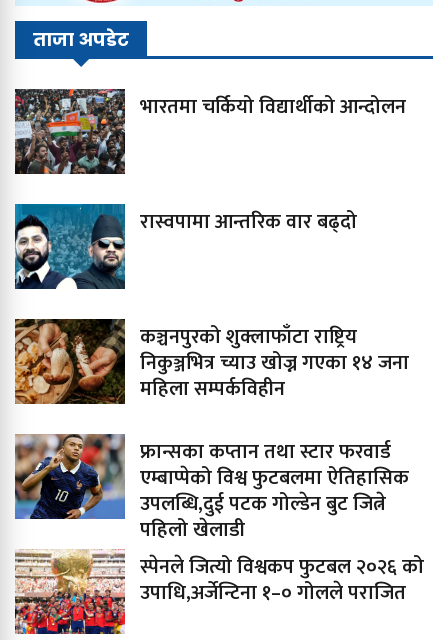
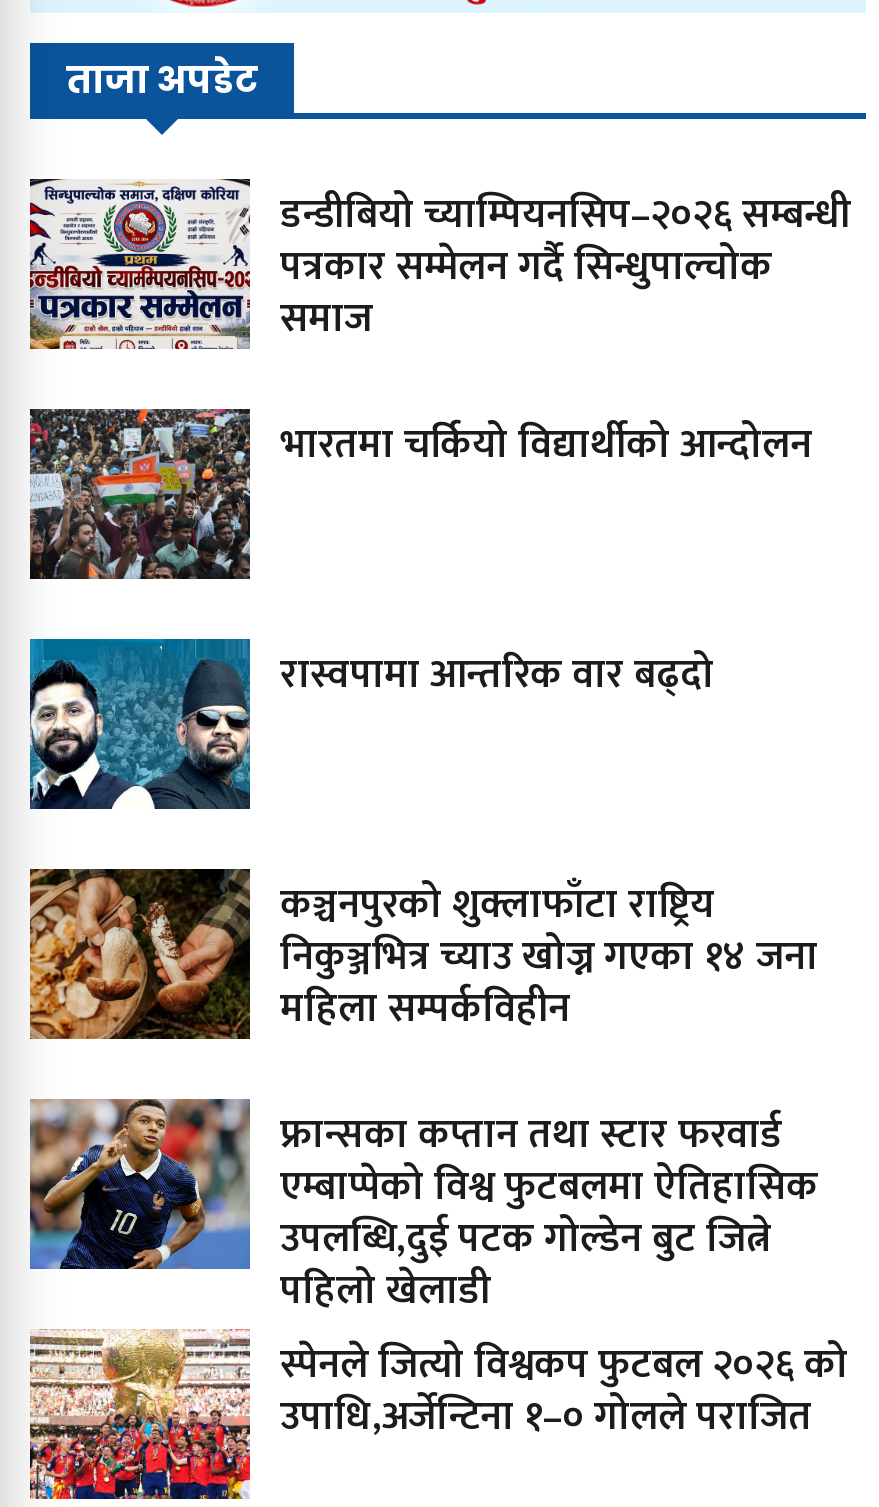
+ [image]
+ डन्डीबियो च्याम्पियनसिप–२०२६ सम्बन्धी
+ पत्रकार सम्मेलन गर्दै सिन्धुपाल्चोक
+ समाज
